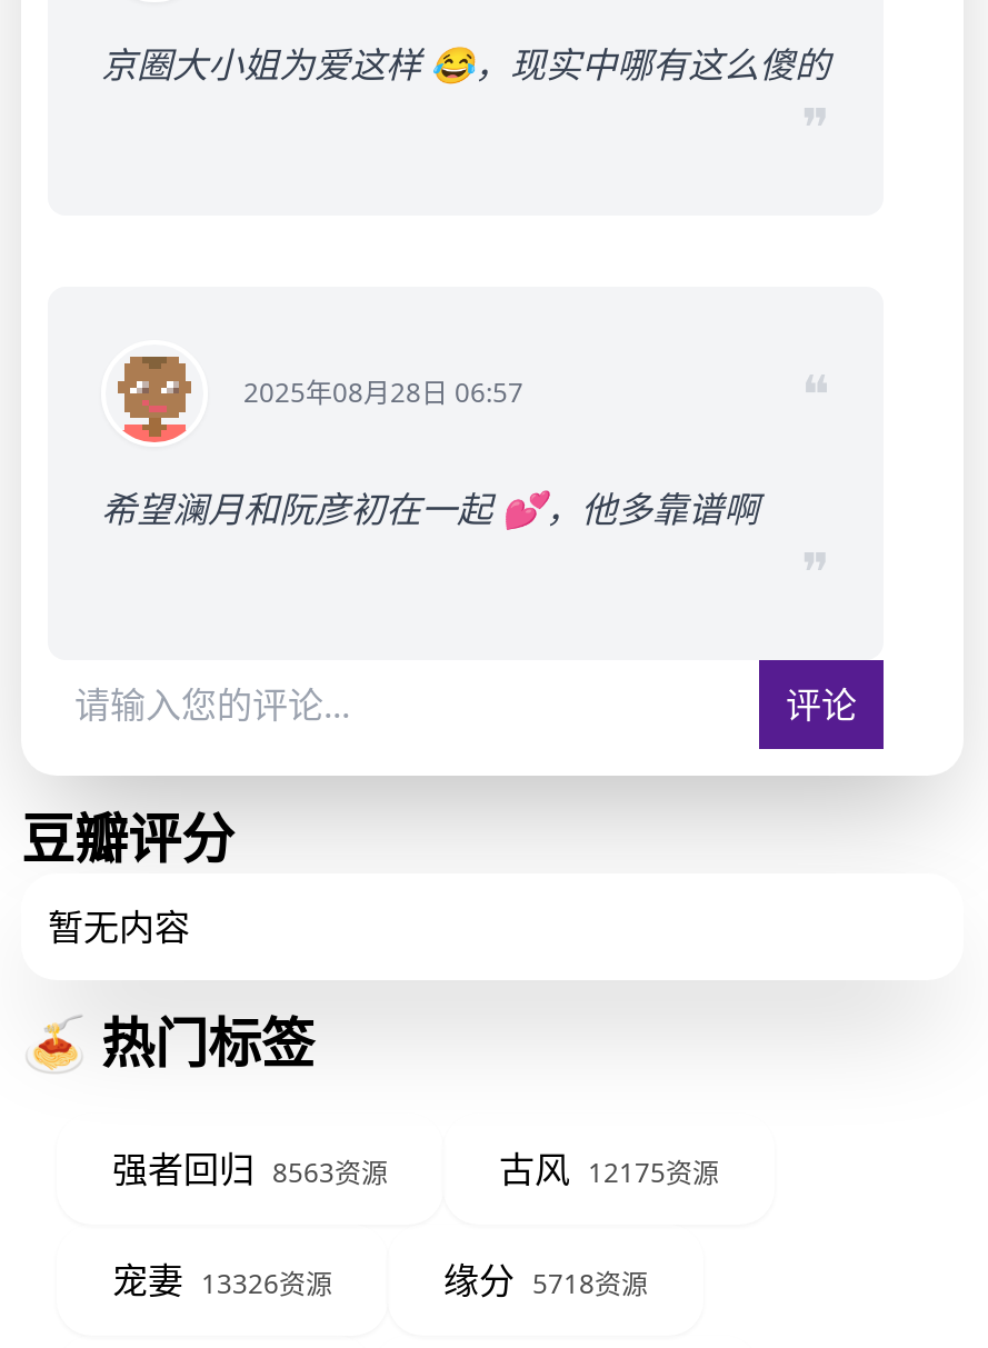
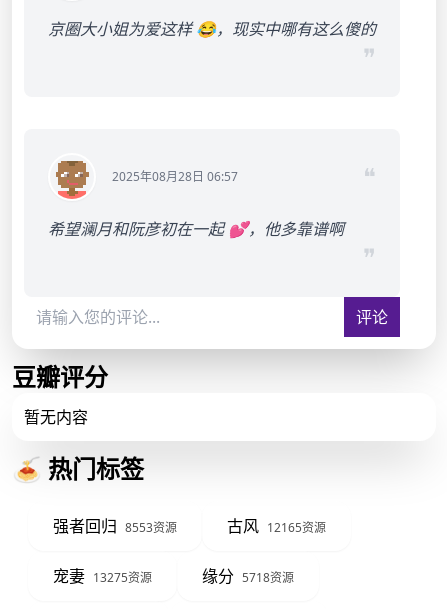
- 强者回归 8563资源
+ 强者回归 8553资源

- 古风 12175资源
+ 古风 12165资源

- 宠妻 13326资源
+ 宠妻 13275资源
